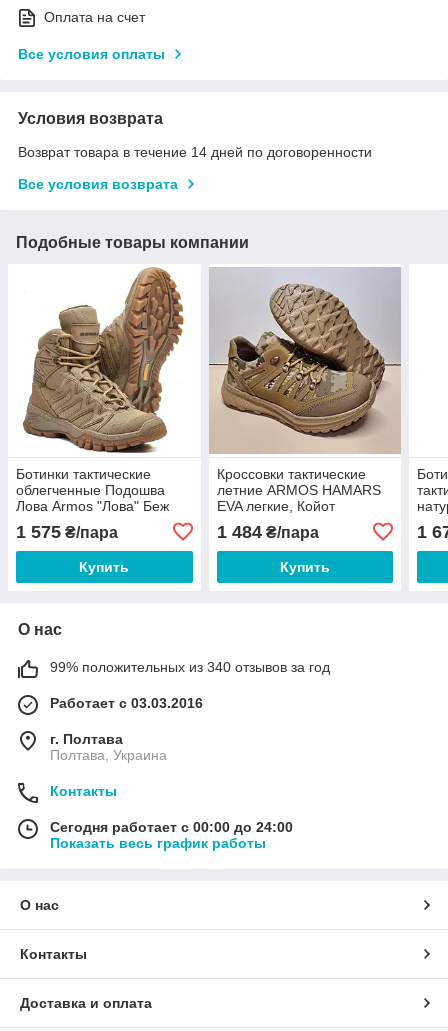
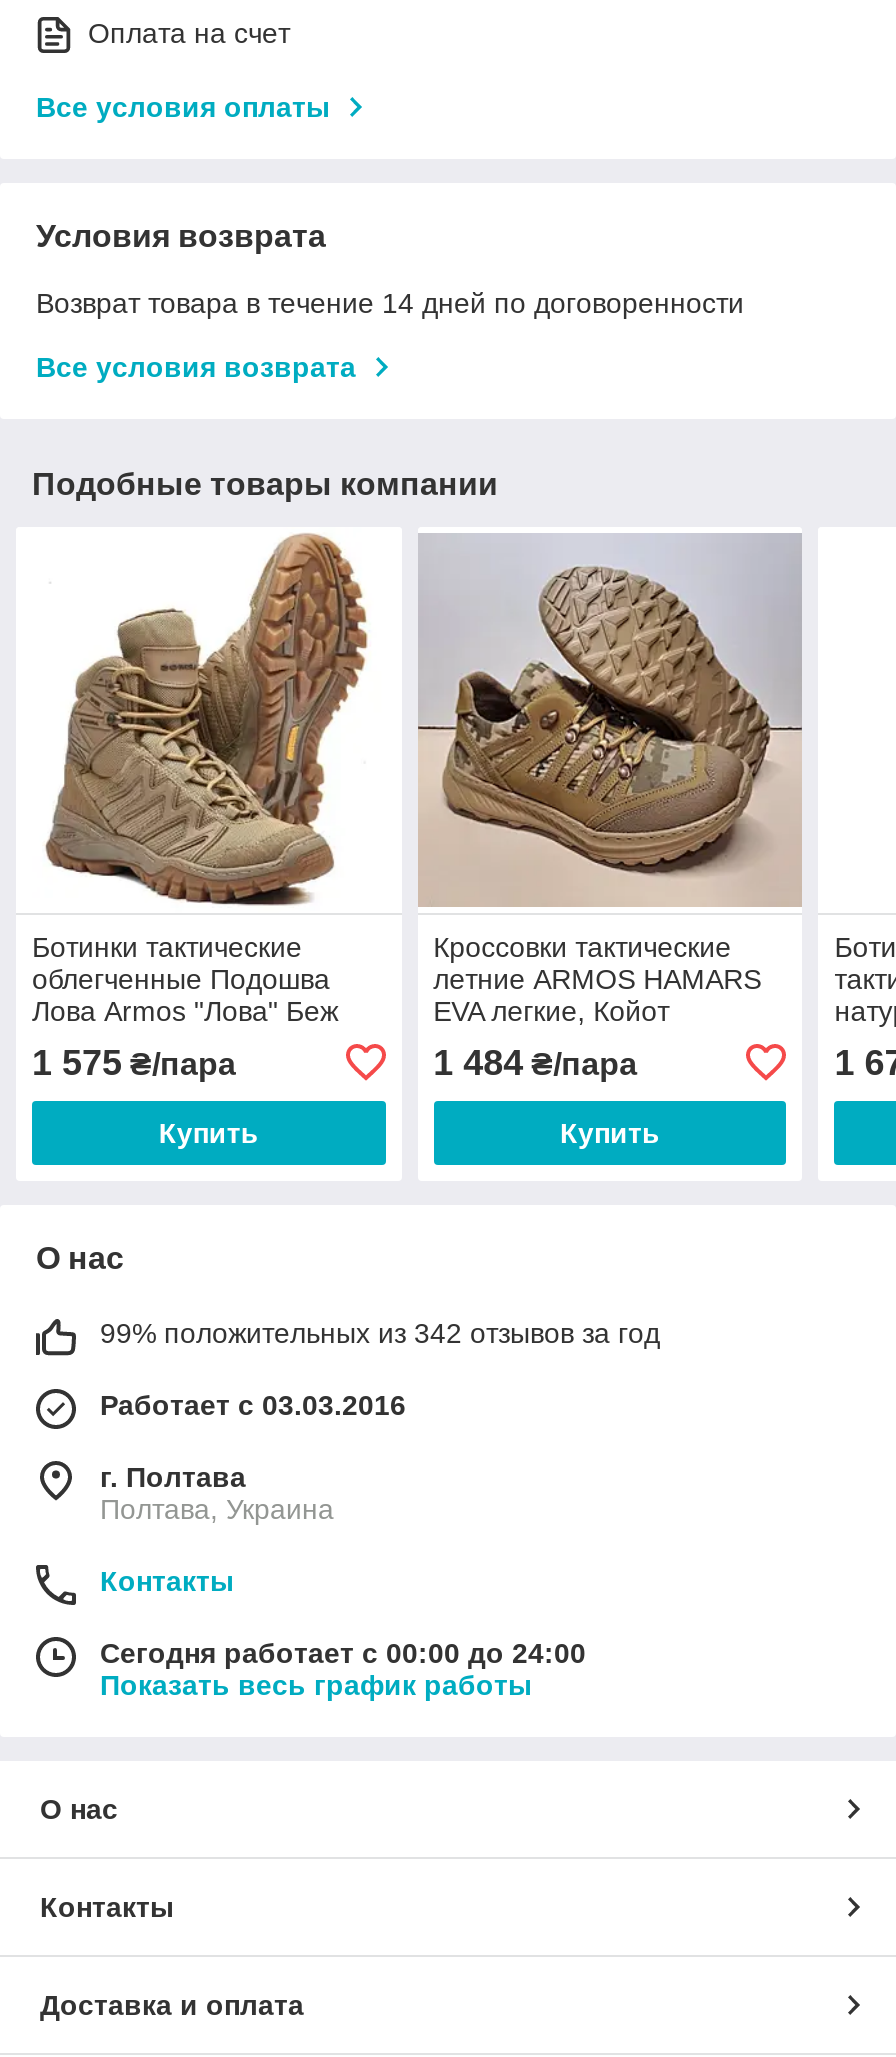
- 99% положительных из 340 отзывов за год
+ 99% положительных из 342 отзывов за год
